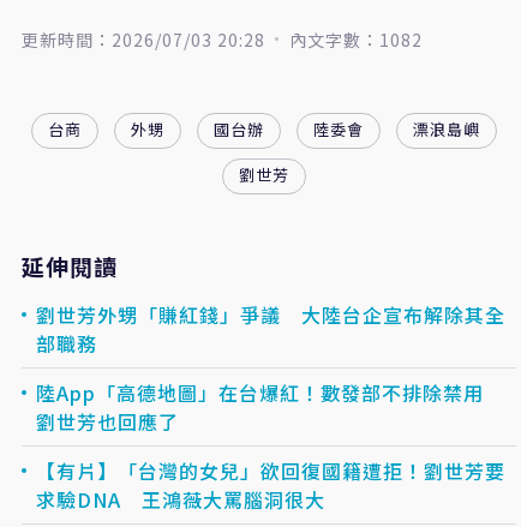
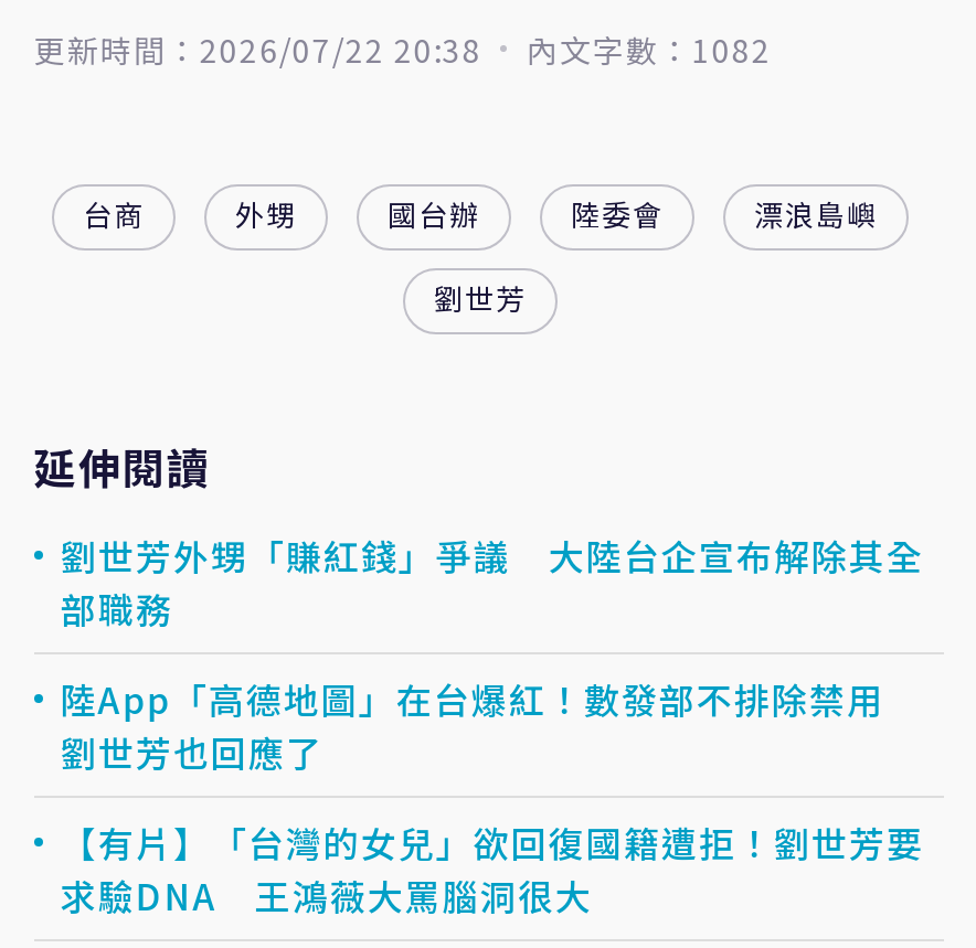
- 更新時間：2026/07/03 20:28 內文字數：1082
+ 更新時間：2026/07/22 20:38 內文字數：1082
